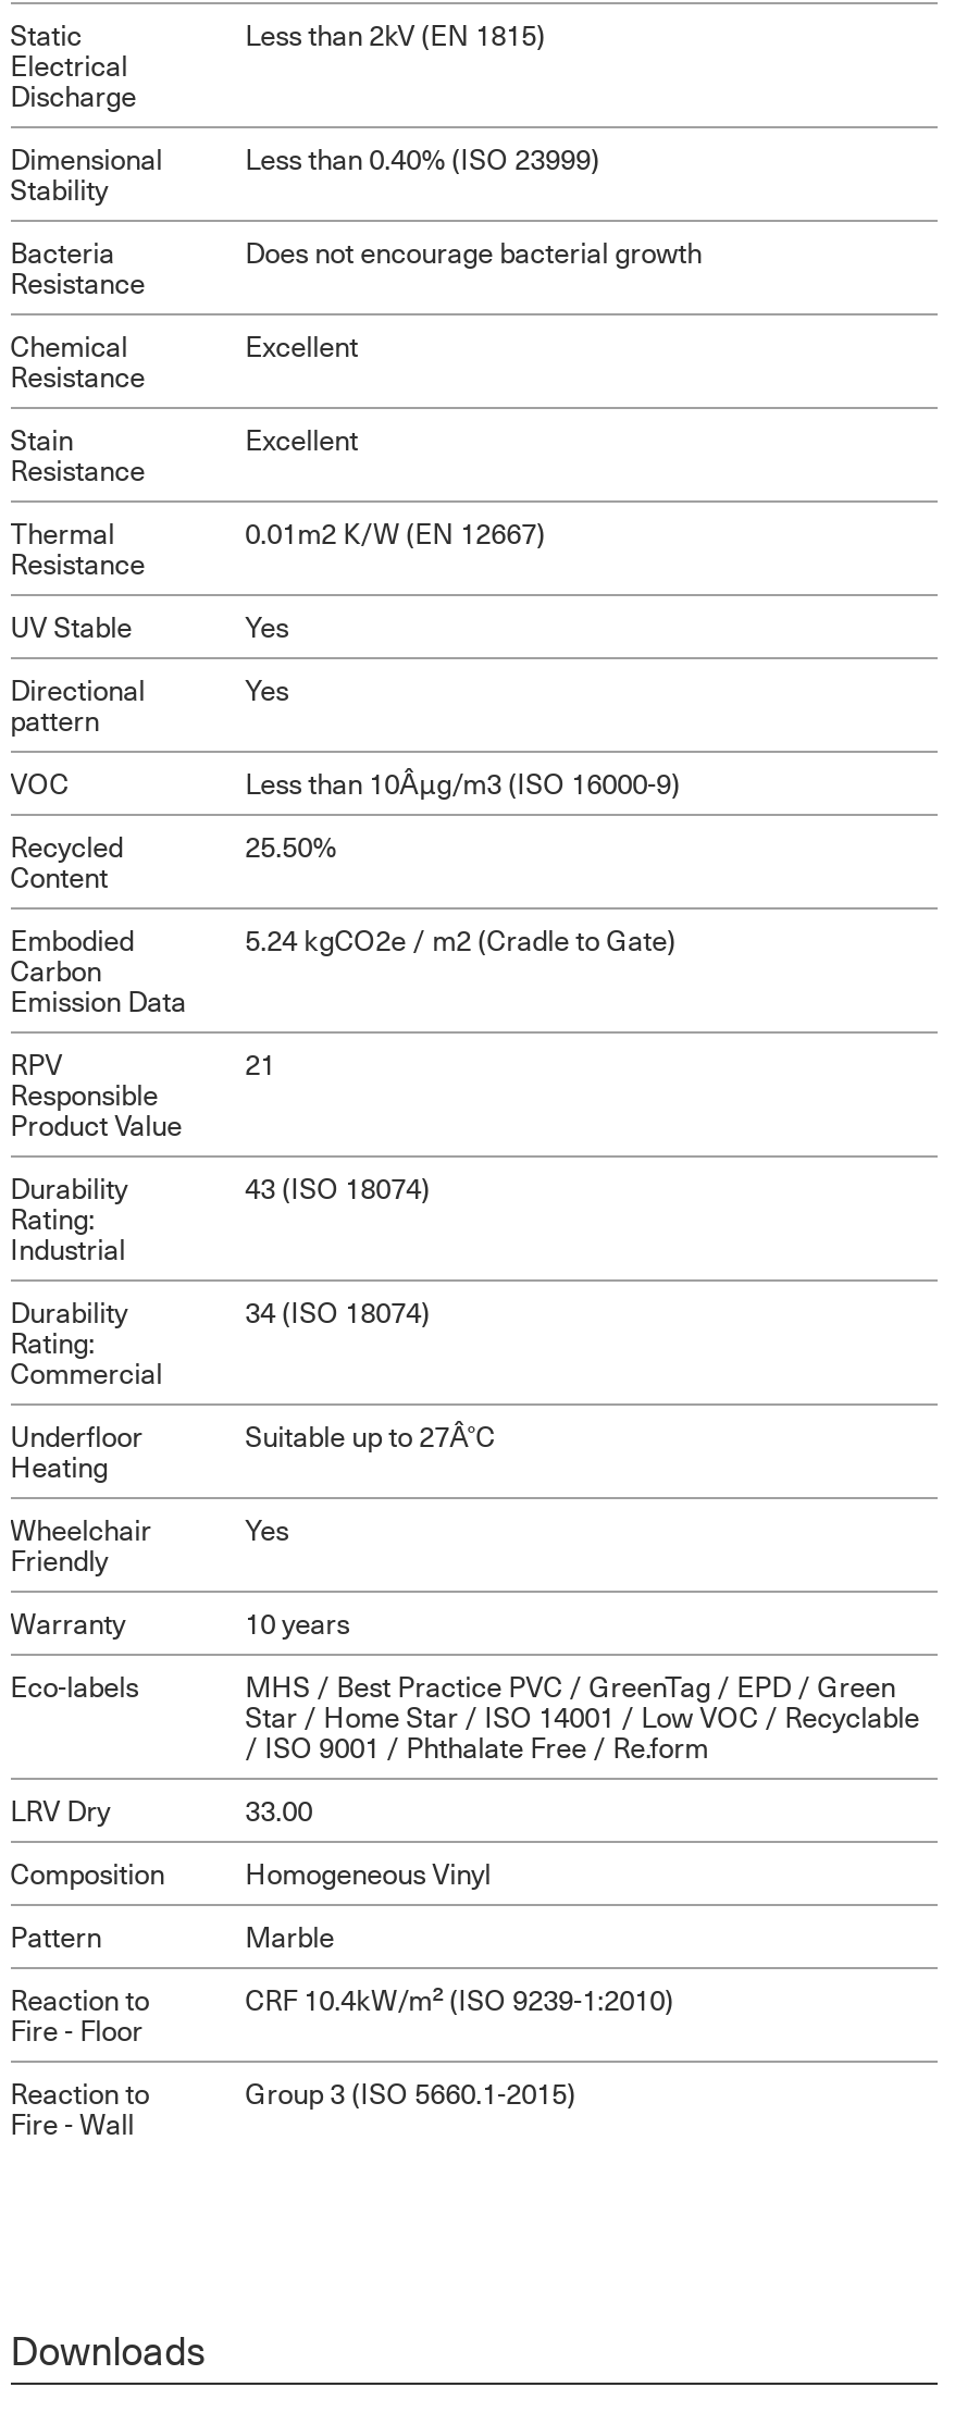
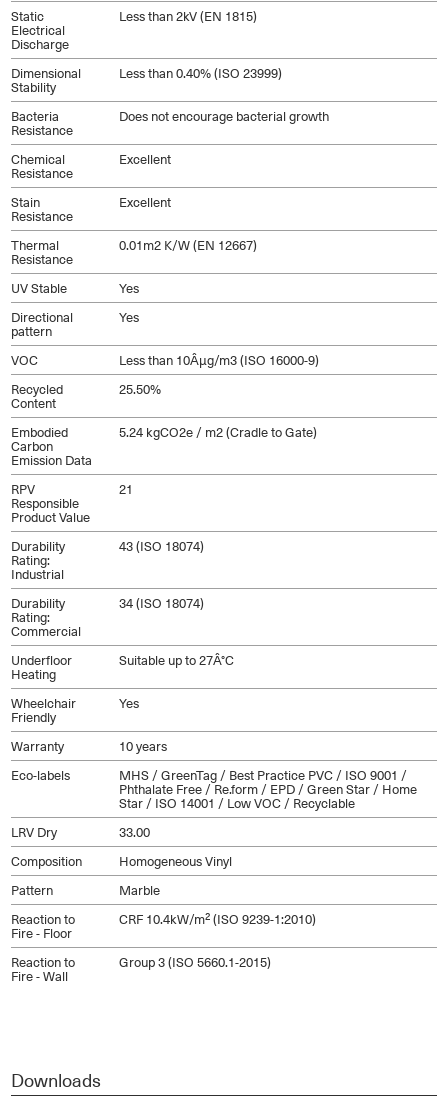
- MHS / Best Practice PVC / GreenTag / EPD / Green
- Star / Home Star / ISO 14001 / Low VOC / Recyclable
- / ISO 9001 / Phthalate Free / Re.form
+ MHS / GreenTag / Best Practice PVC / ISO 9001 /
+ Phthalate Free / Re.form / EPD / Green Star / Home
+ Star / ISO 14001 / Low VOC / Recyclable
